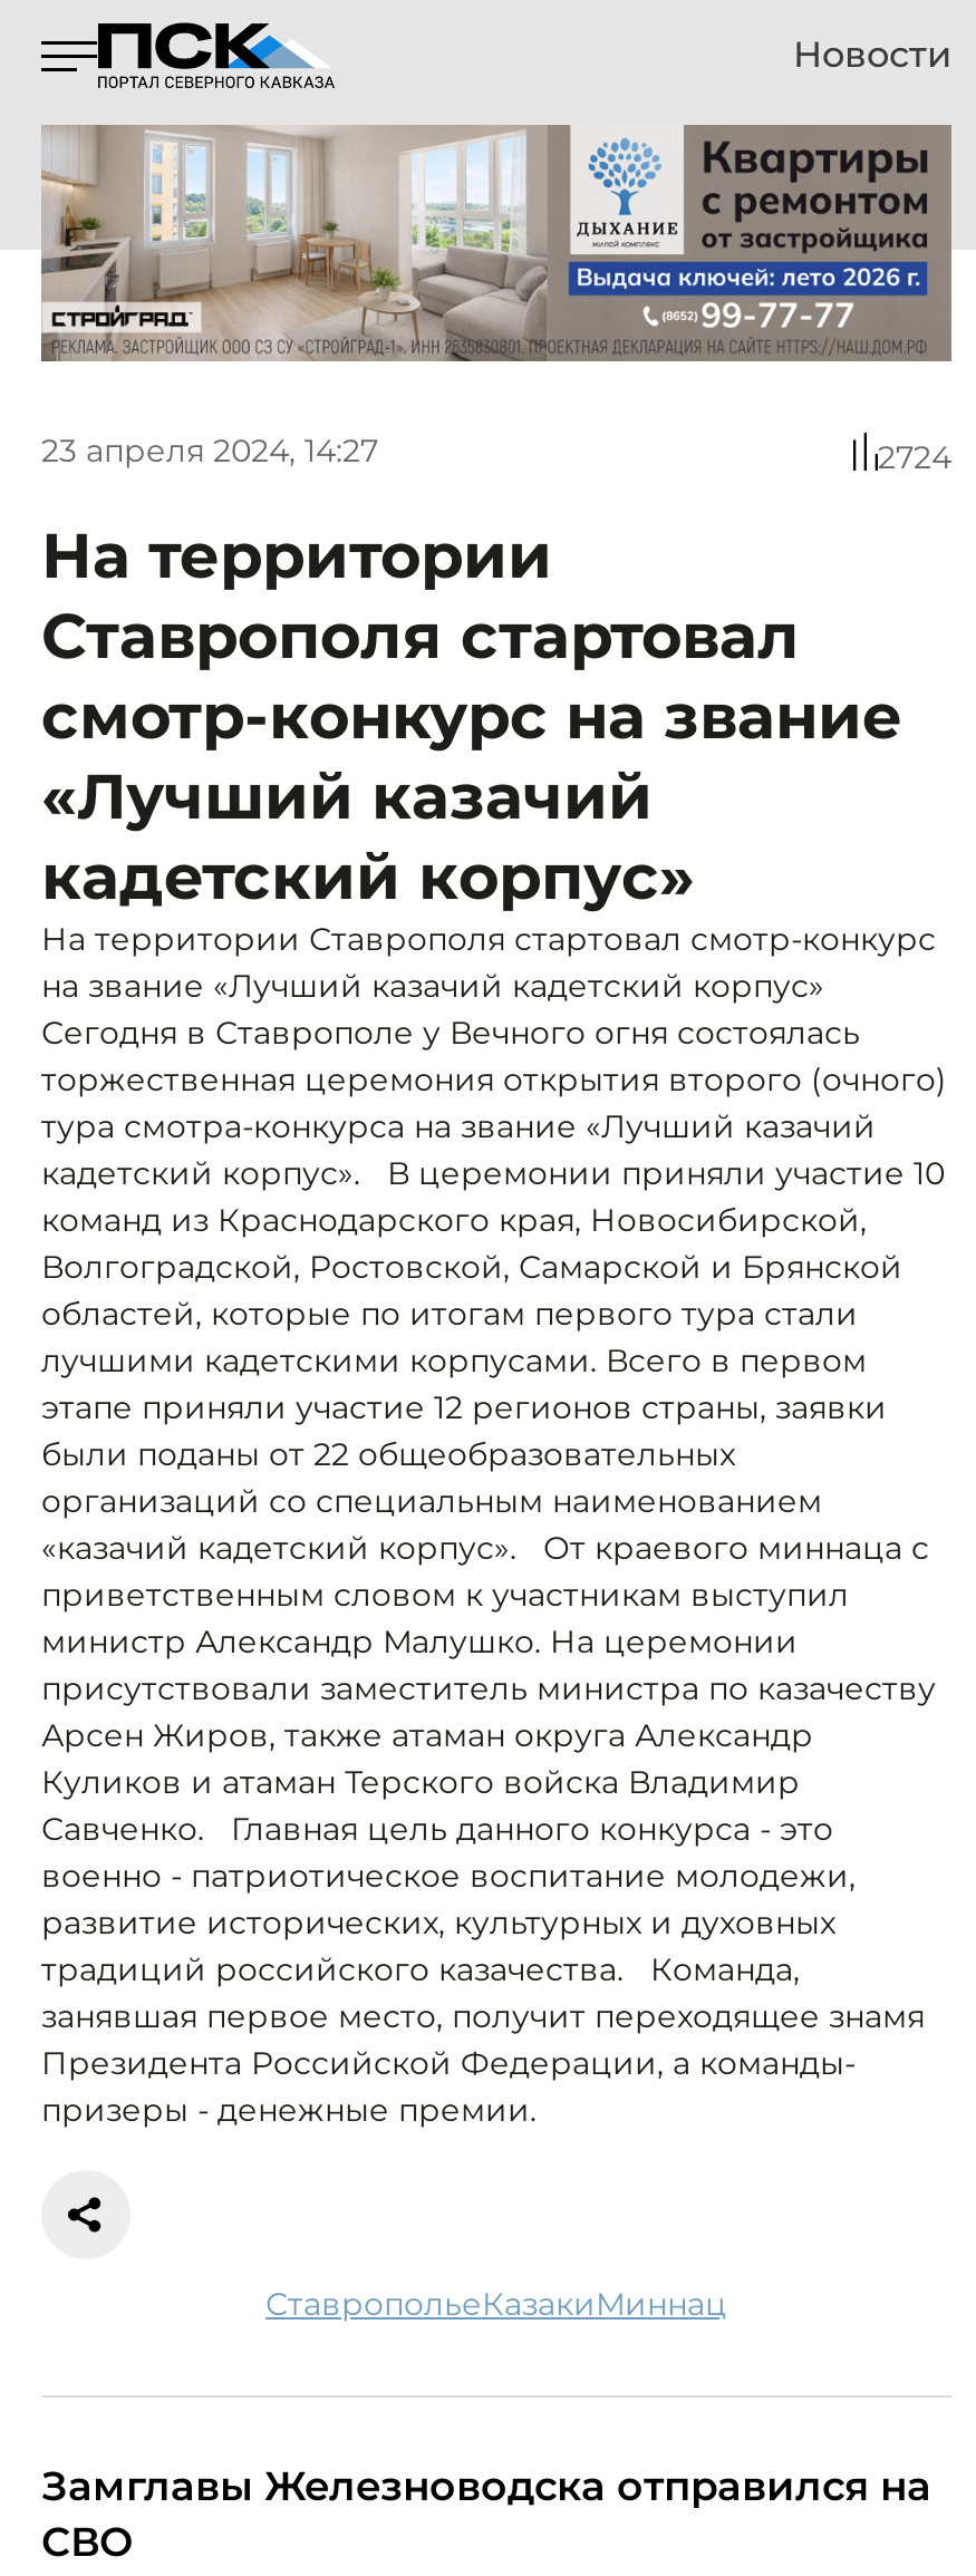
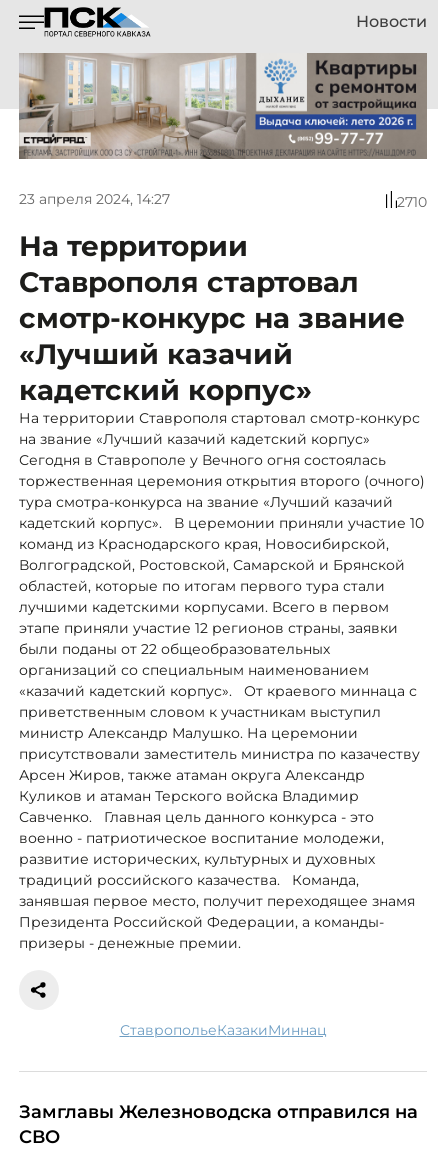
- 2724
+ 2710
